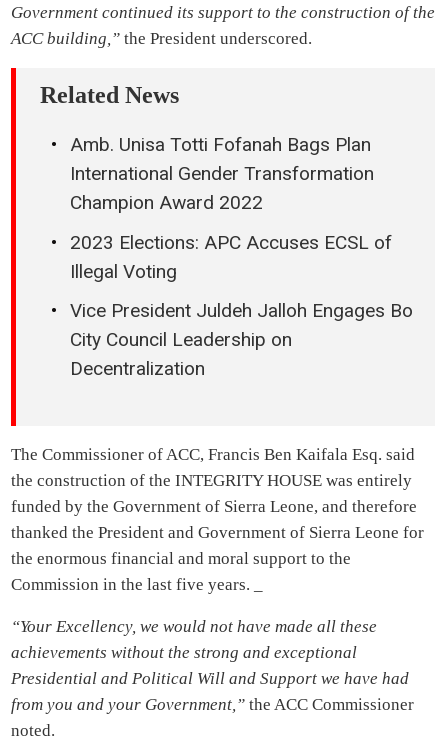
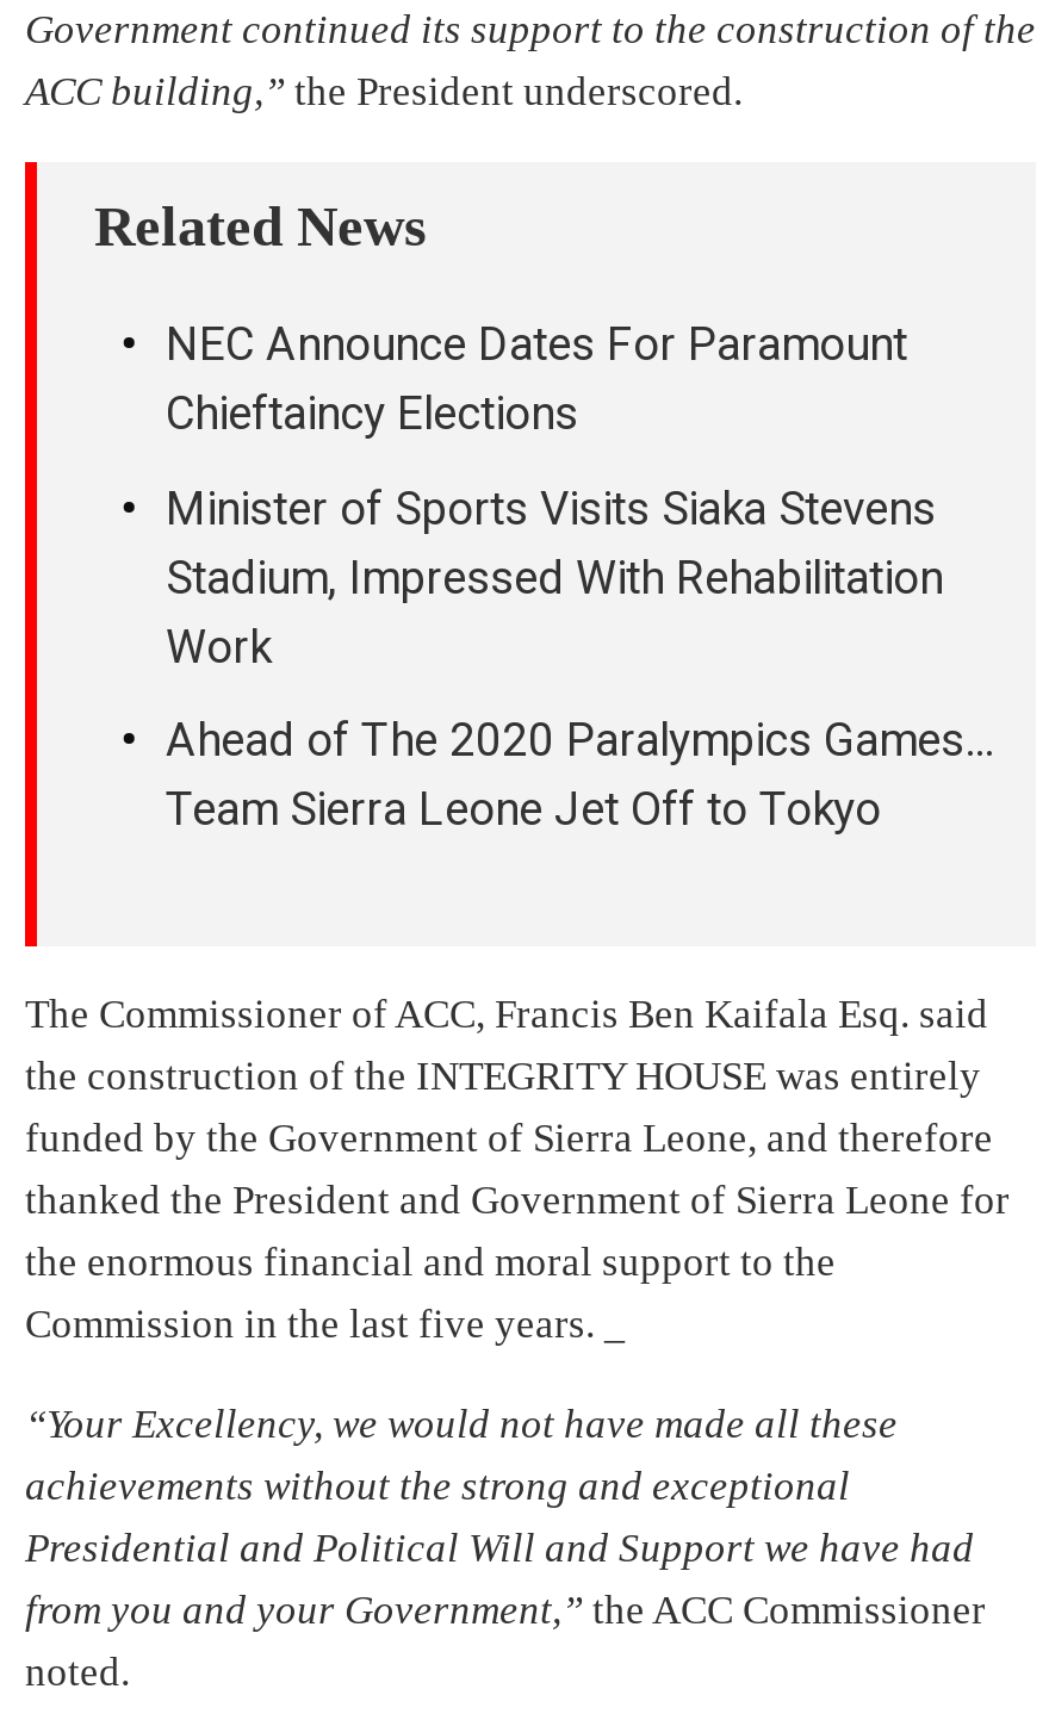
- Amb. Unisa Totti Fofanah Bags Plan
- International Gender Transformation
- Champion Award 2022
+ NEC Announce Dates For Paramount
+ Chieftaincy Elections

- 2023 Elections: APC Accuses ECSL of
- Illegal Voting
+ Minister of Sports Visits Siaka Stevens
+ Stadium, Impressed With Rehabilitation
+ Work

- Vice President Juldeh Jalloh Engages Bo
- City Council Leadership on
- Decentralization
+ Ahead of The 2020 Paralympics Games…
+ Team Sierra Leone Jet Off to Tokyo
